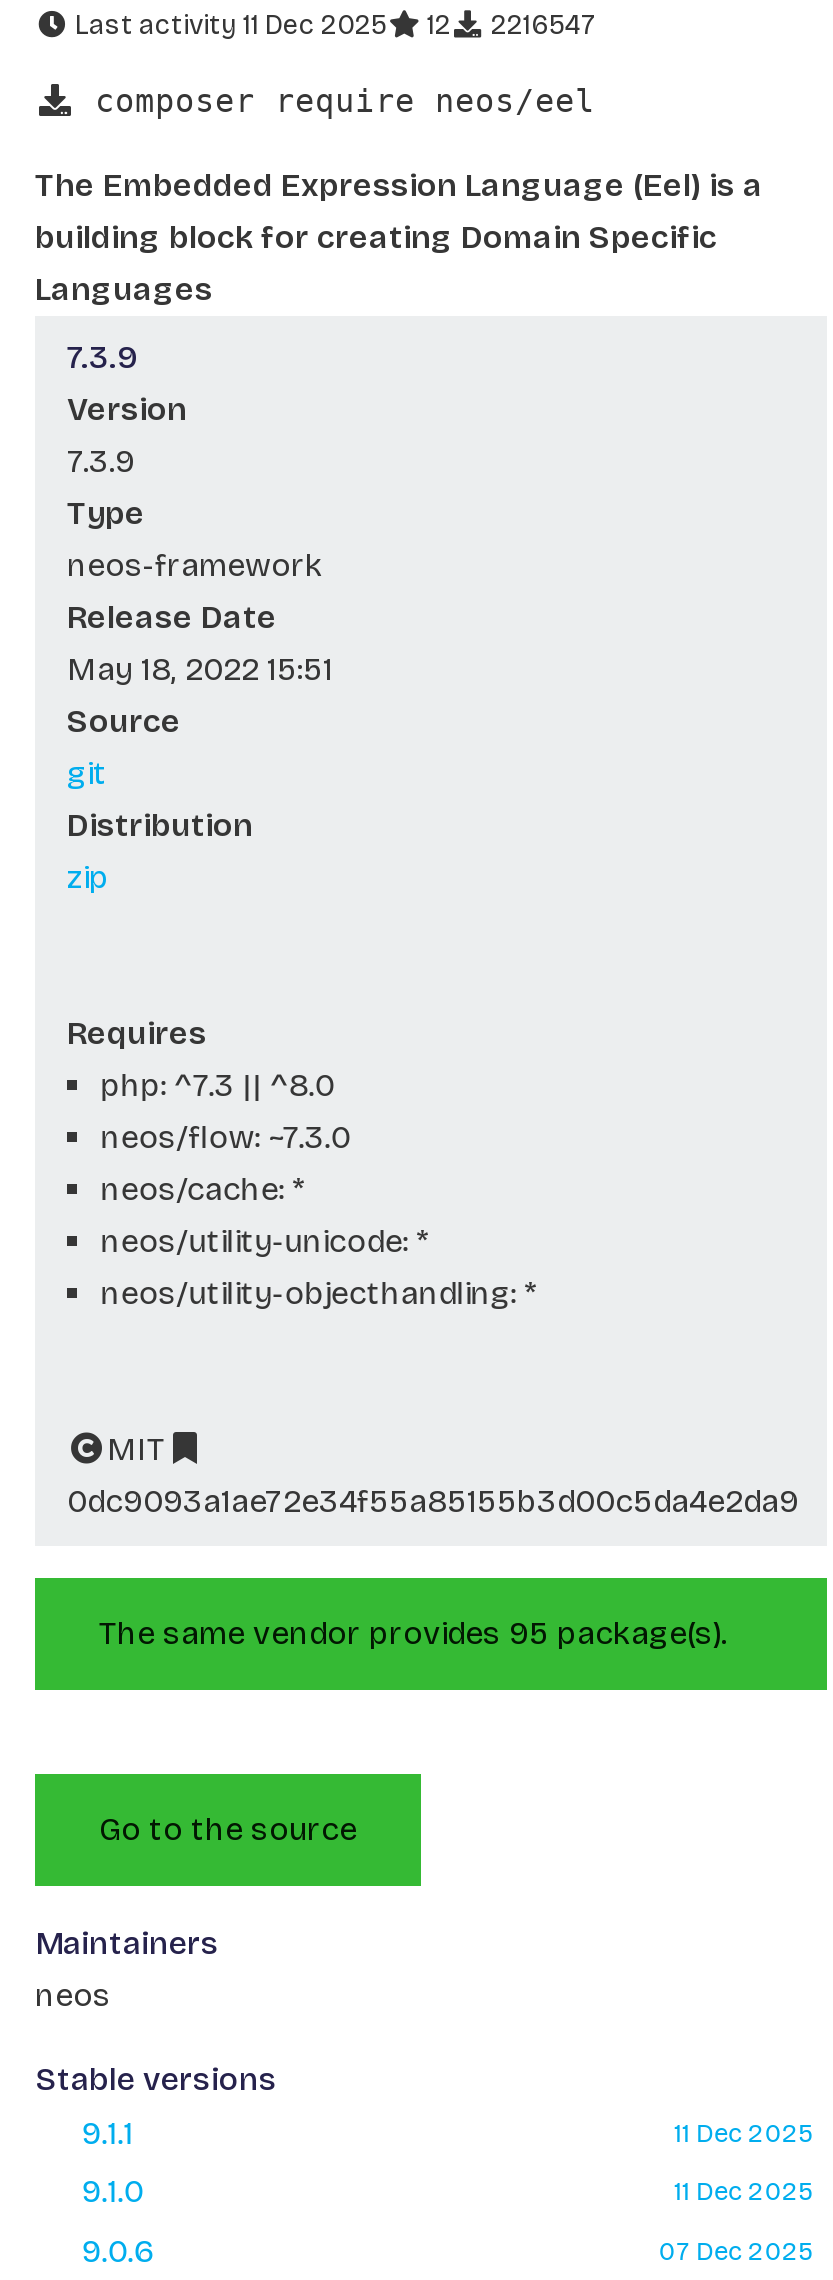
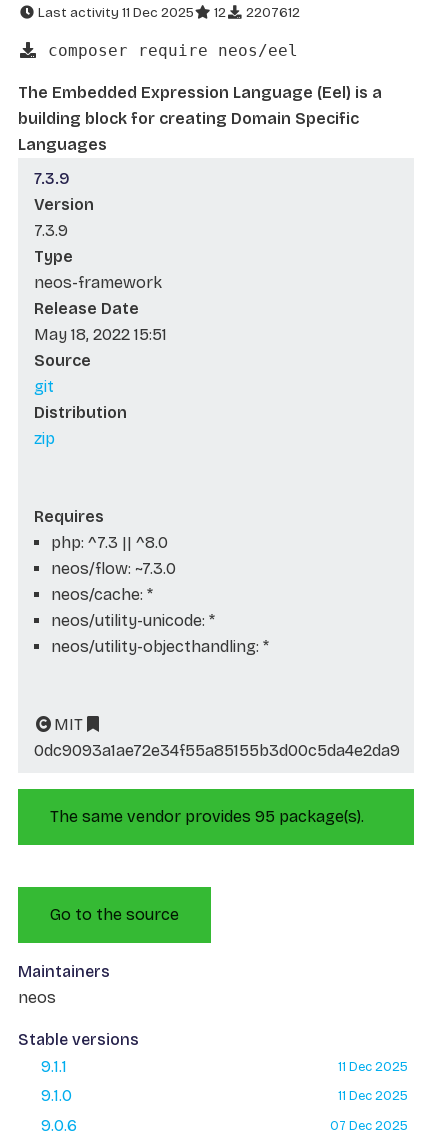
- Last activity 11 Dec 2025 12 2216547
+ Last activity 11 Dec 2025 12 2207612
